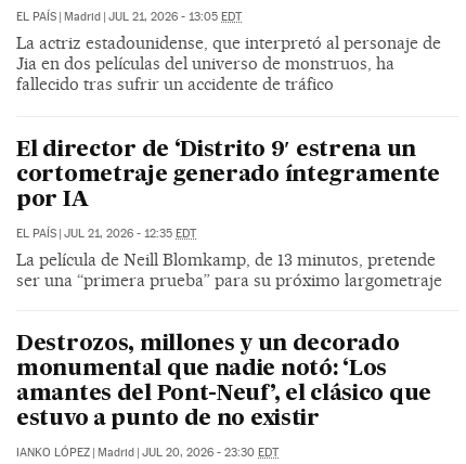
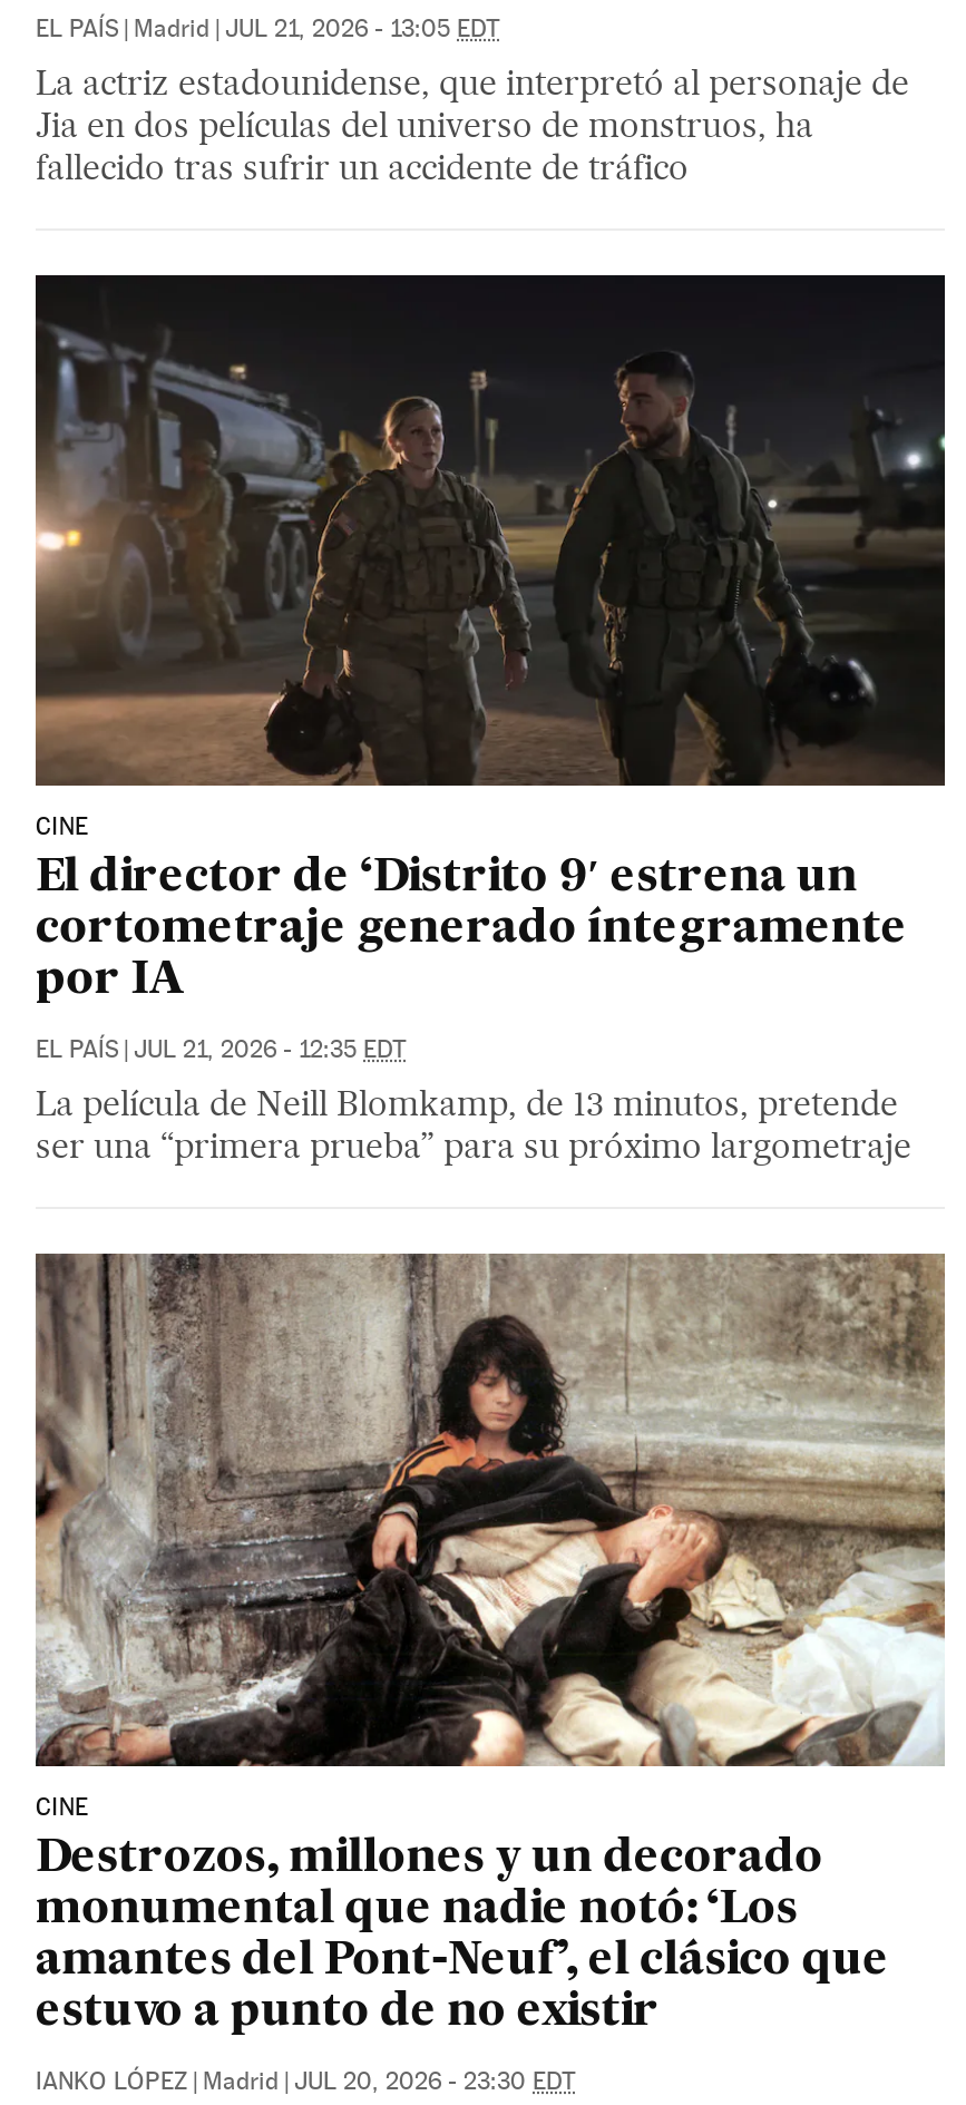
+ [image]
+ CINE

+ [image]
+ CINE
